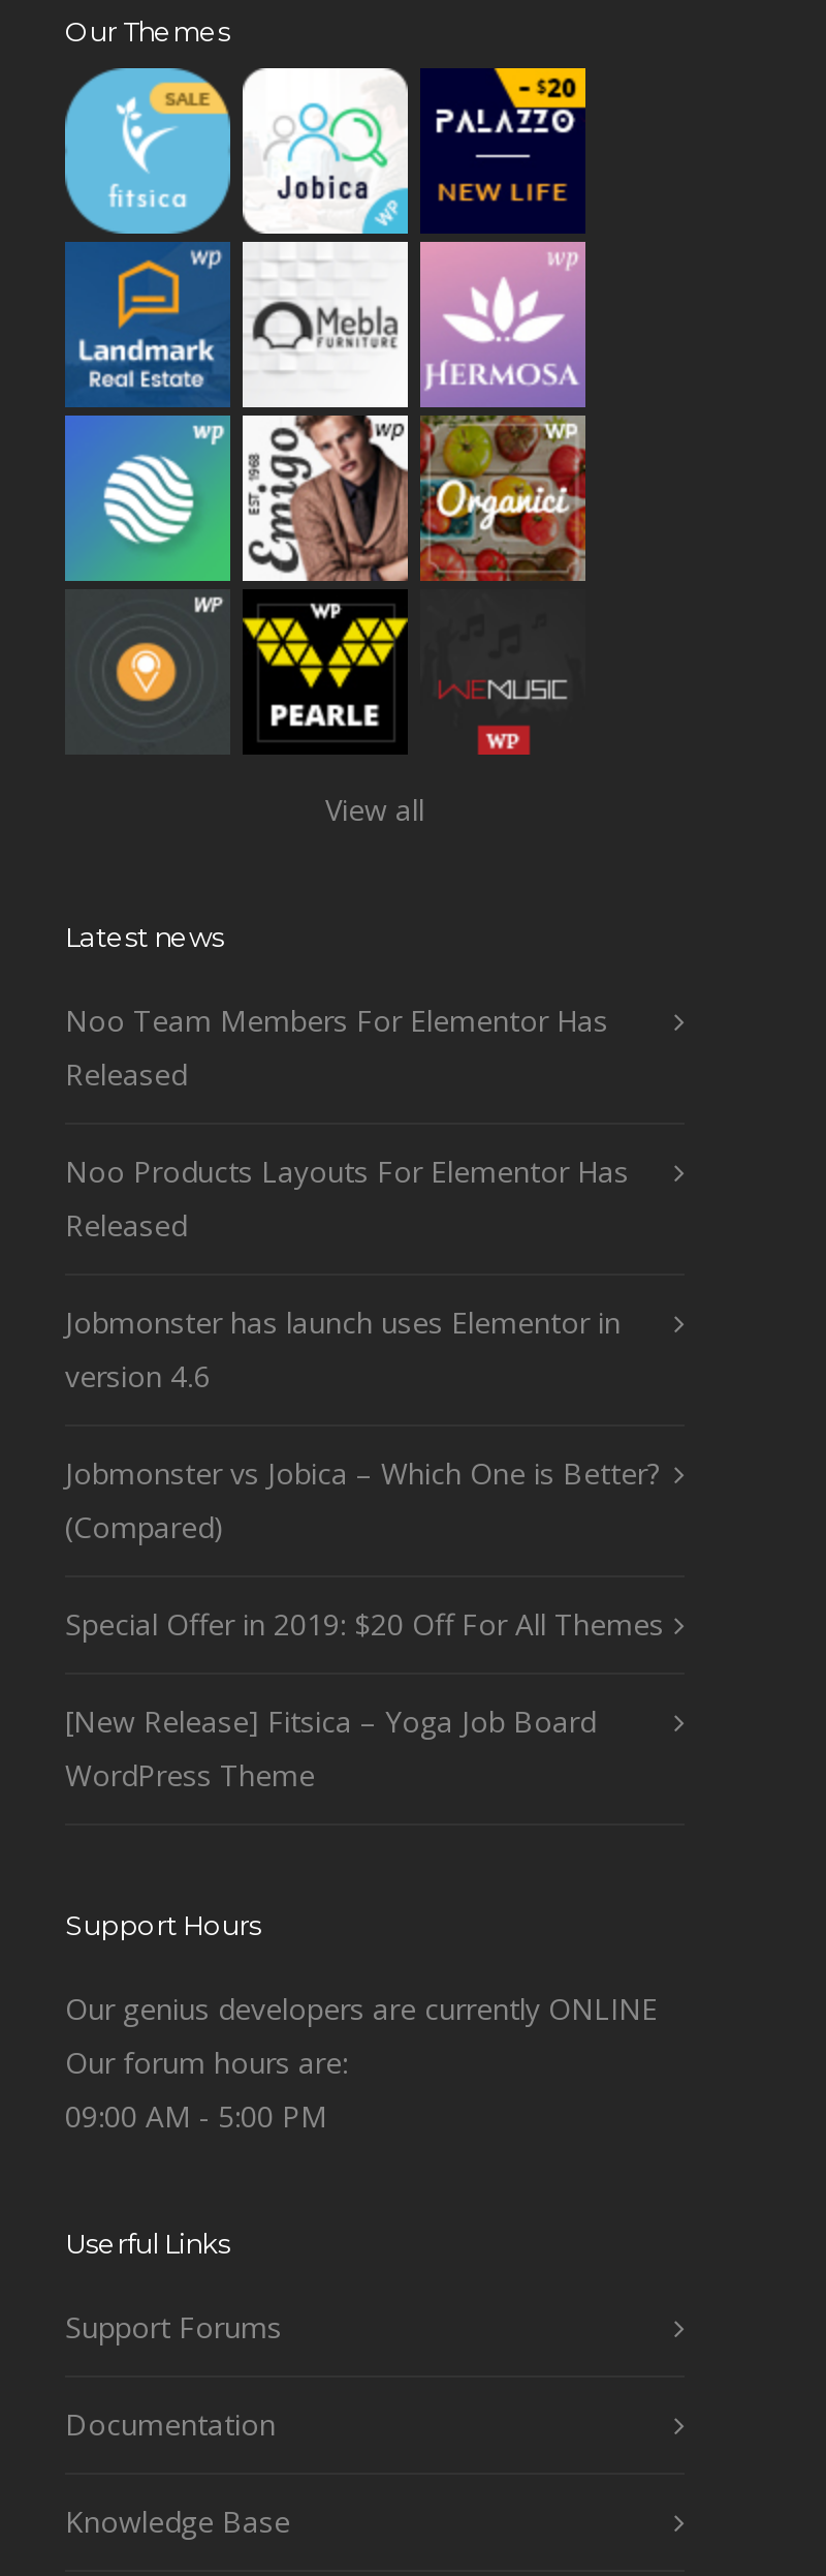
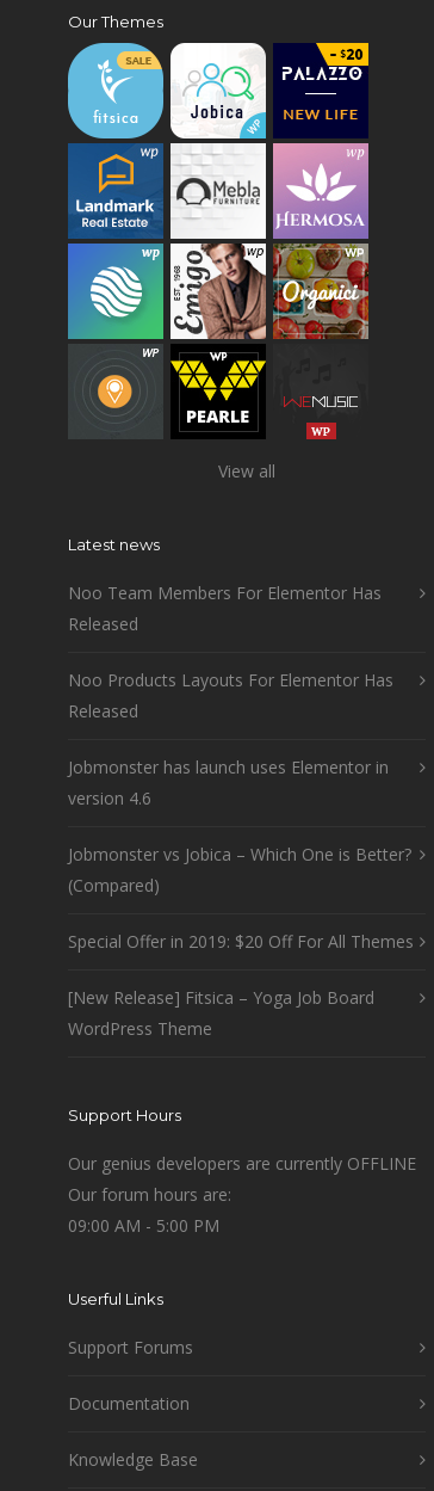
- Our genius developers are currently ONLINE
+ Our genius developers are currently OFFLINE
